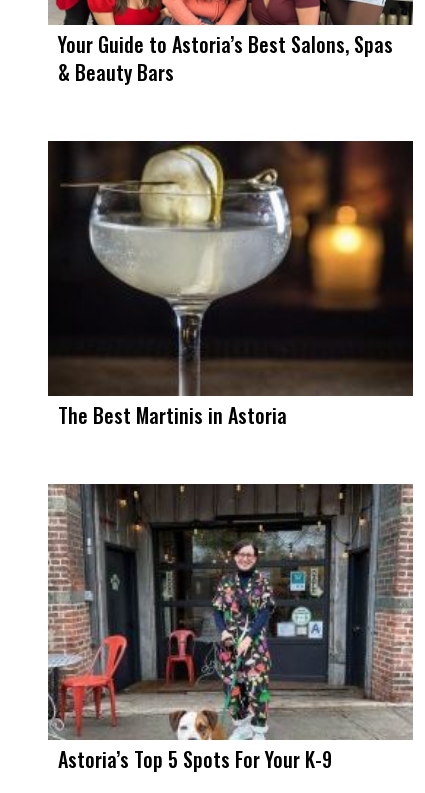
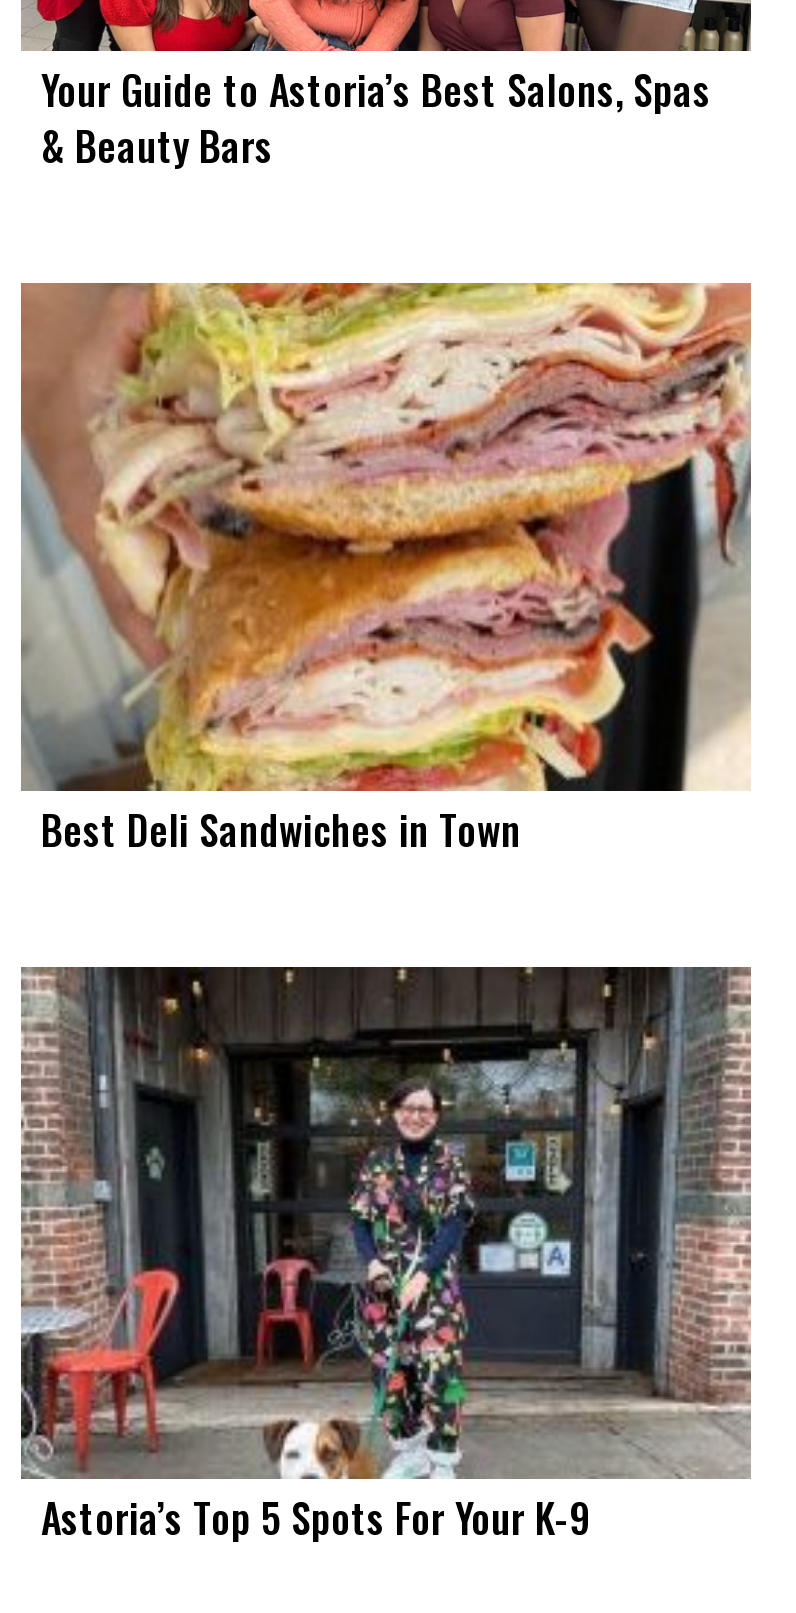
- [image]
- The Best Martinis in Astoria
+ [image]
+ Best Deli Sandwiches in Town
